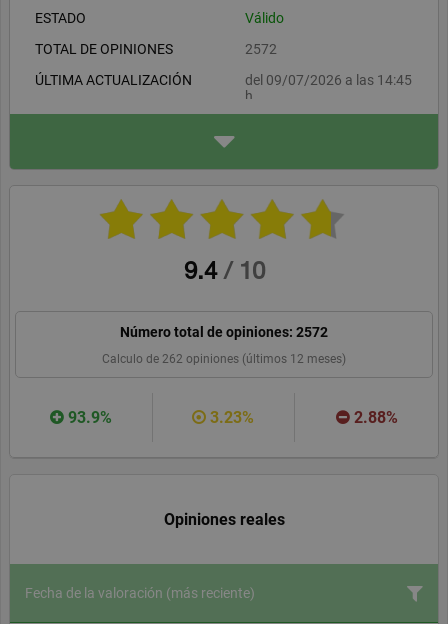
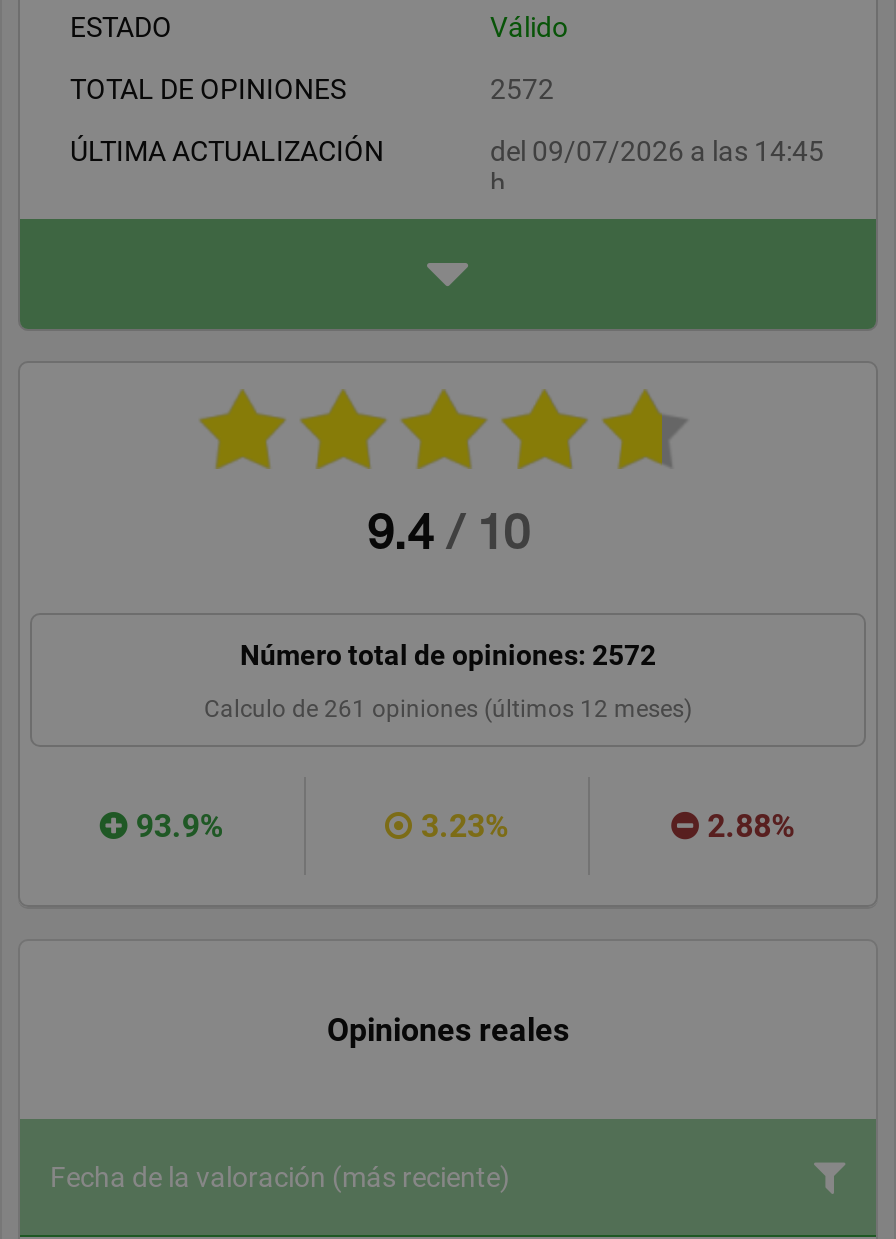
- Calculo de 262 opiniones (últimos 12 meses)
+ Calculo de 261 opiniones (últimos 12 meses)
